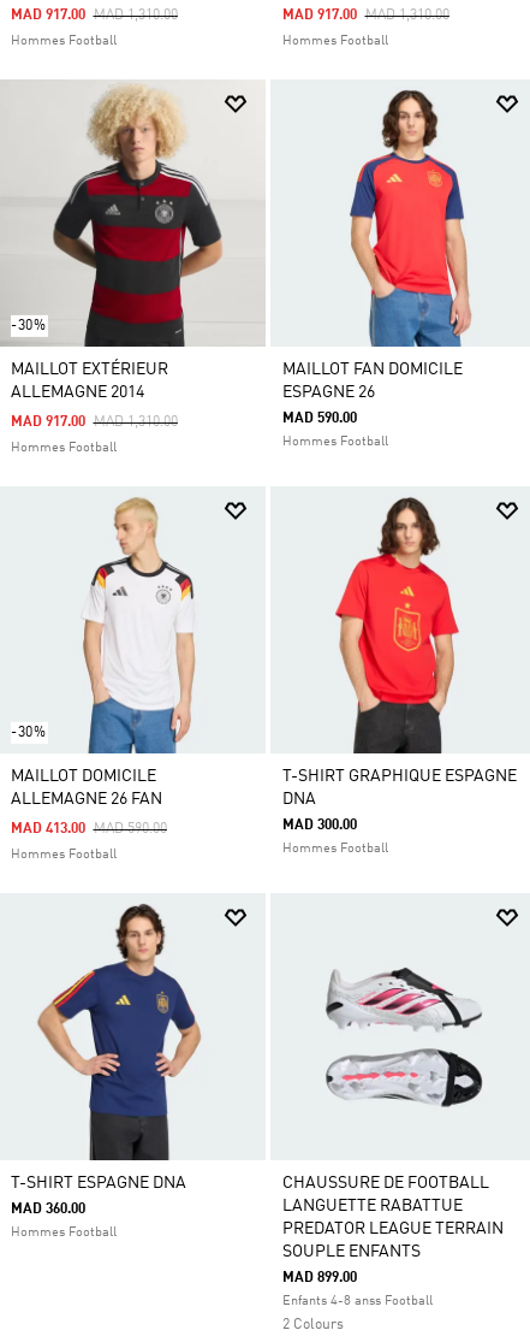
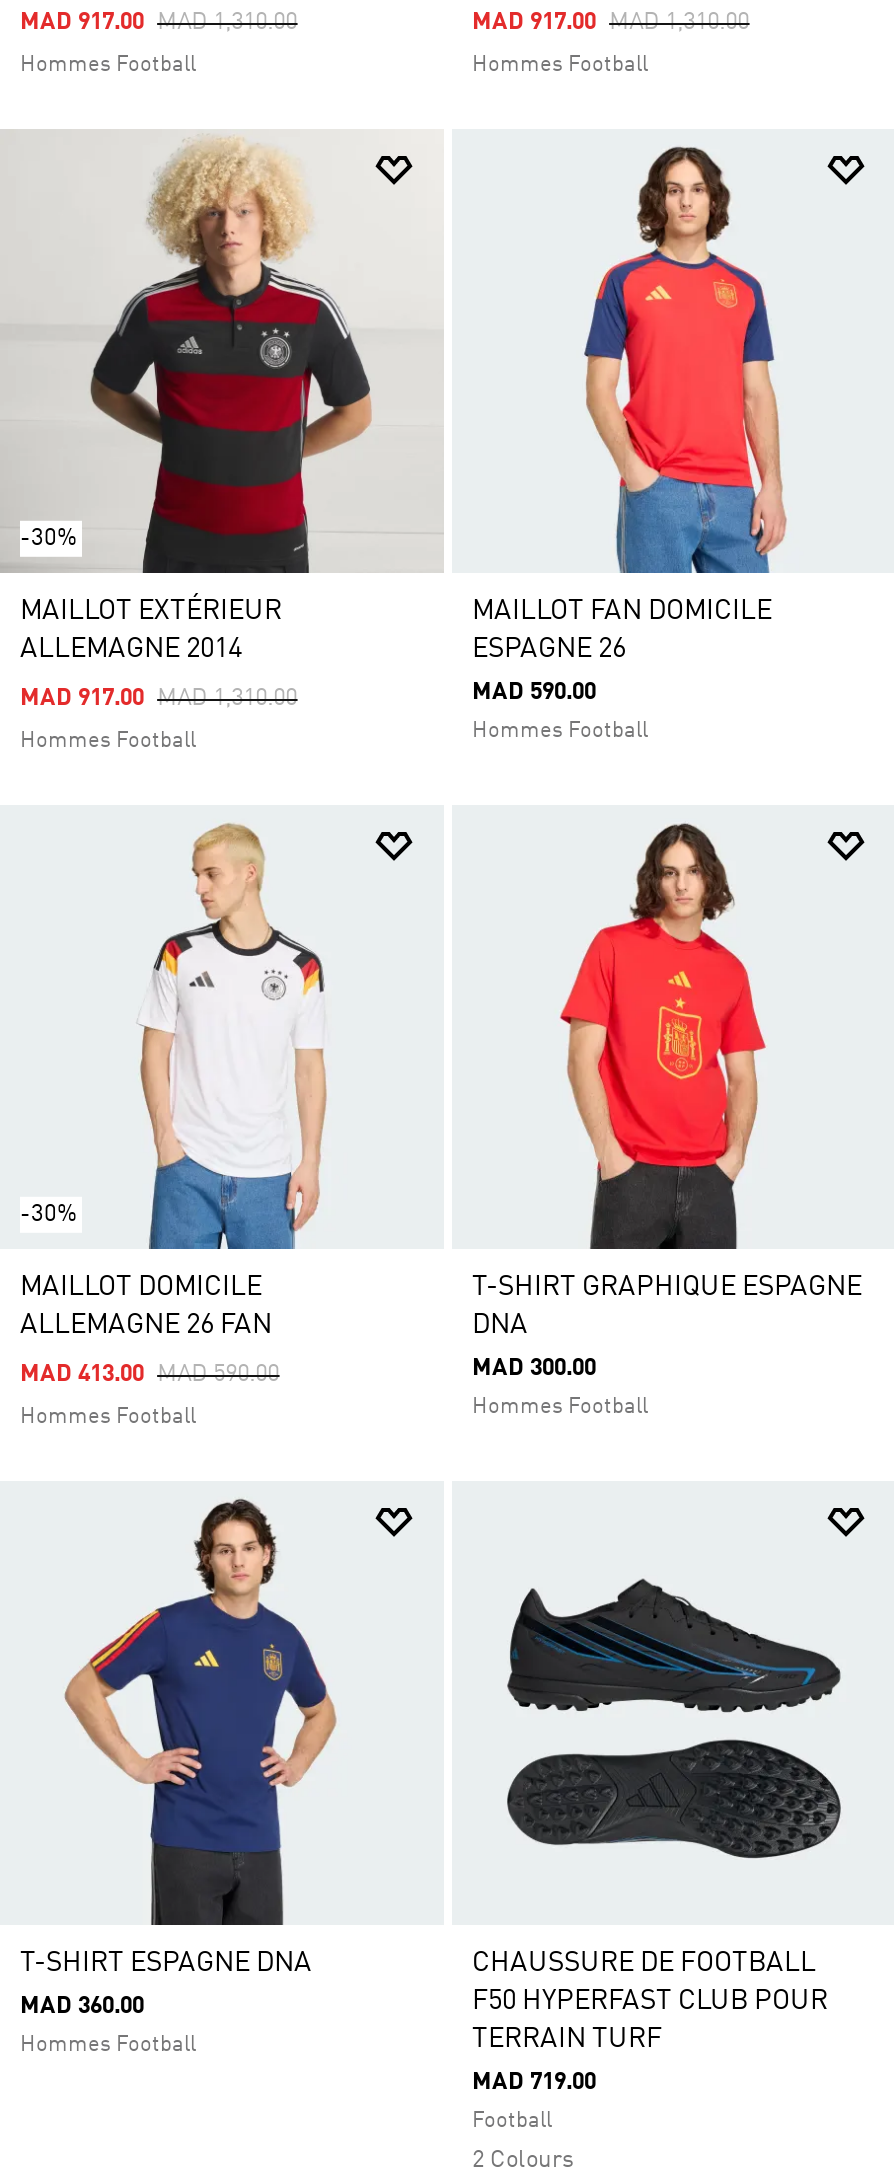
- [image]
+ [image]

- [image]
+ [image]

- LANGUETTE RABATTUE
- PREDATOR LEAGUE TERRAIN
- SOUPLE ENFANTS
+ F50 HYPERFAST CLUB POUR
+ TERRAIN TURF

- MAD 899.00
+ MAD 719.00

- Enfants 4-8 anss Football
+ Football
